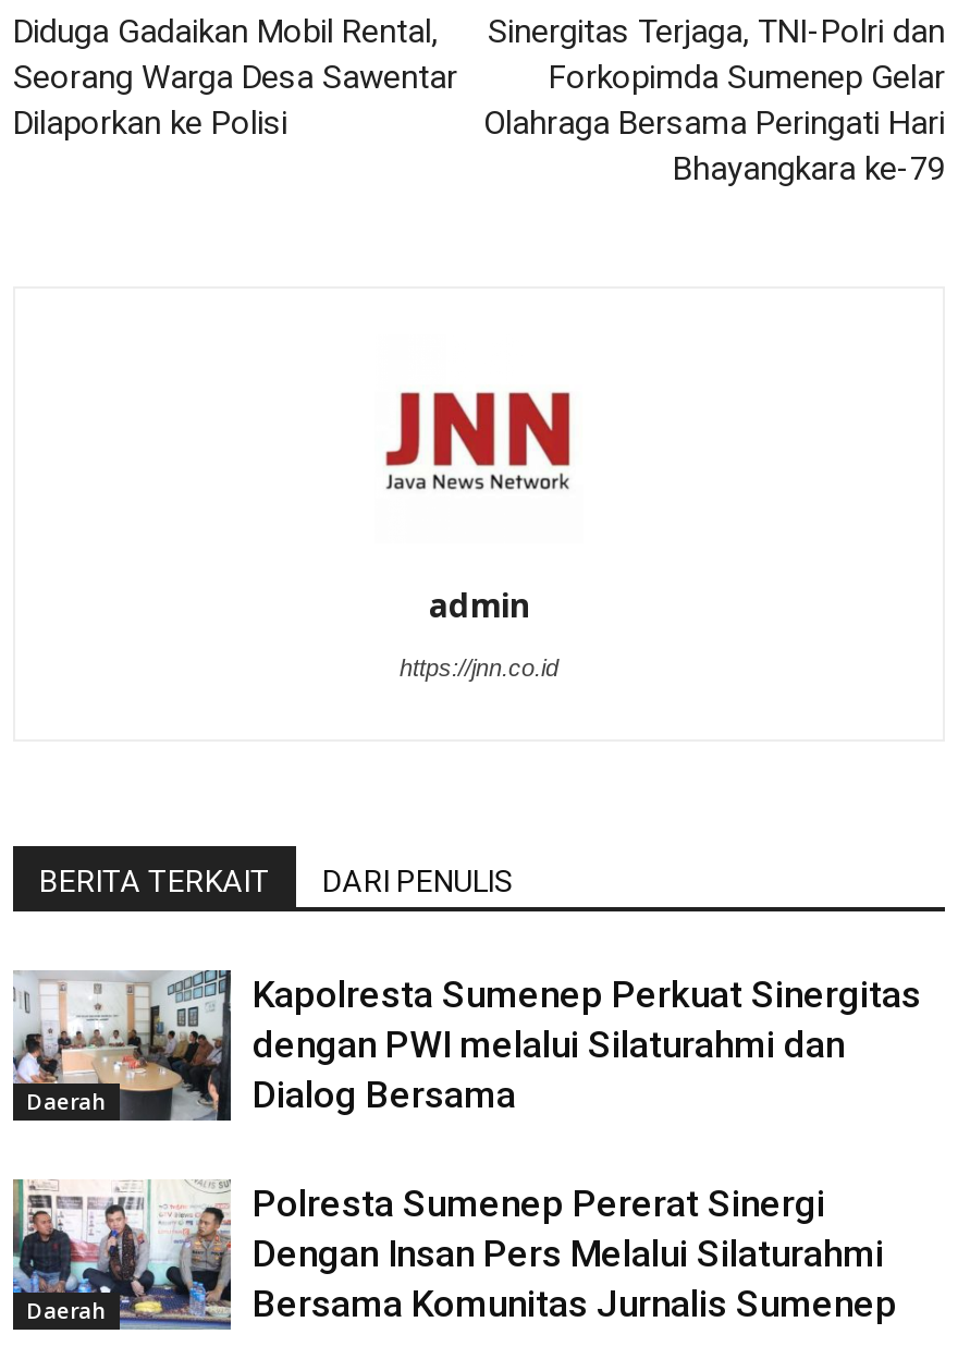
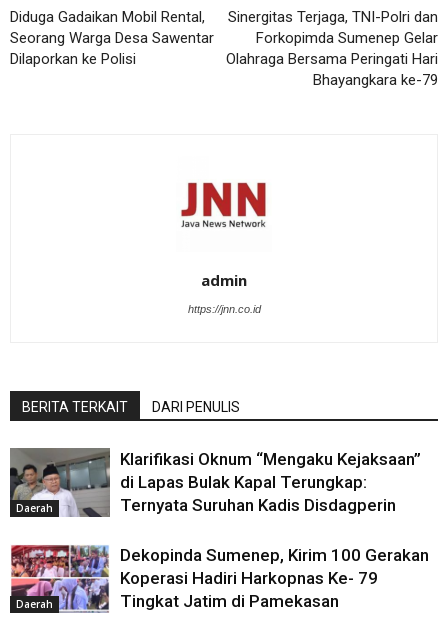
- [image]
- Kapolresta Sumenep Perkuat Sinergitas
- dengan PWI melalui Silaturahmi dan
- Dialog Bersama
+ [image]
+ Klarifikasi Oknum “Mengaku Kejaksaan”
+ di Lapas Bulak Kapal Terungkap:
+ Ternyata Suruhan Kadis Disdagperin

- [image]
- Polresta Sumenep Pererat Sinergi
- Dengan Insan Pers Melalui Silaturahmi
- Bersama Komunitas Jurnalis Sumenep
+ [image]
+ Dekopinda Sumenep, Kirim 100 Gerakan
+ Koperasi Hadiri Harkopnas Ke- 79
+ Tingkat Jatim di Pamekasan
